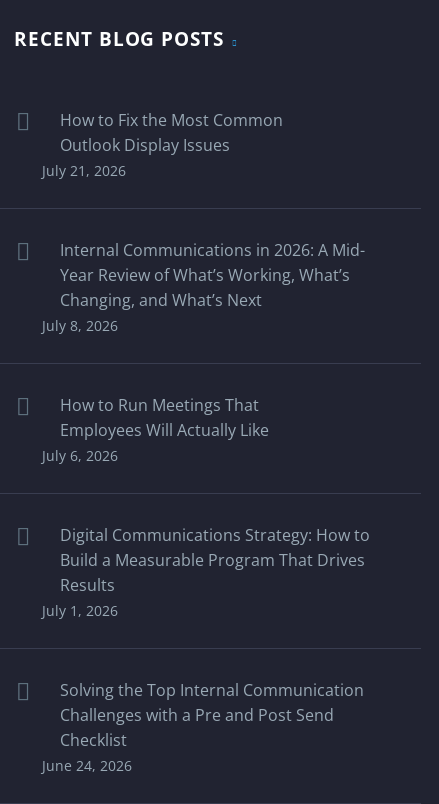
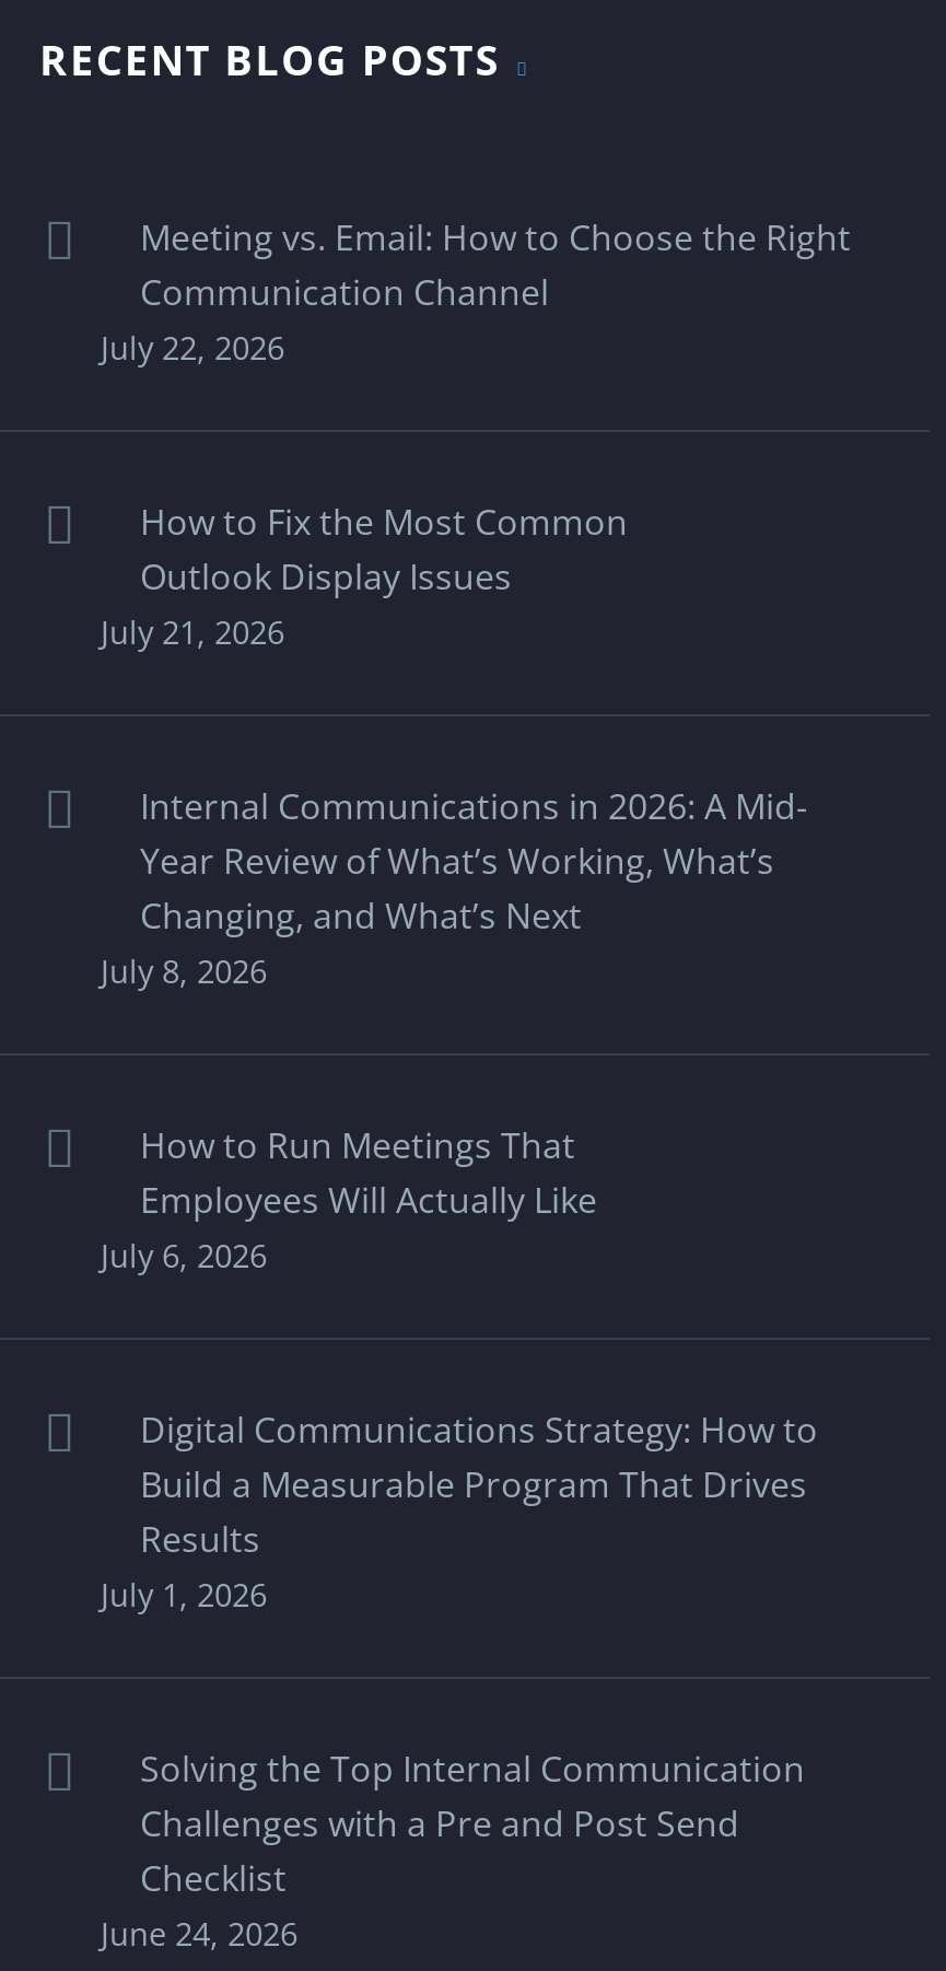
+ Meeting vs. Email: How to Choose the Right
+ Communication Channel
+ July 22, 2026
